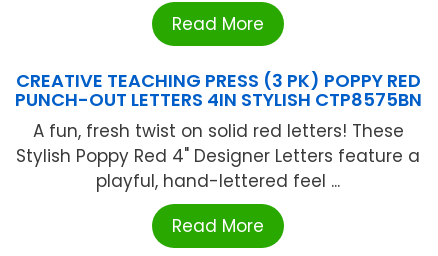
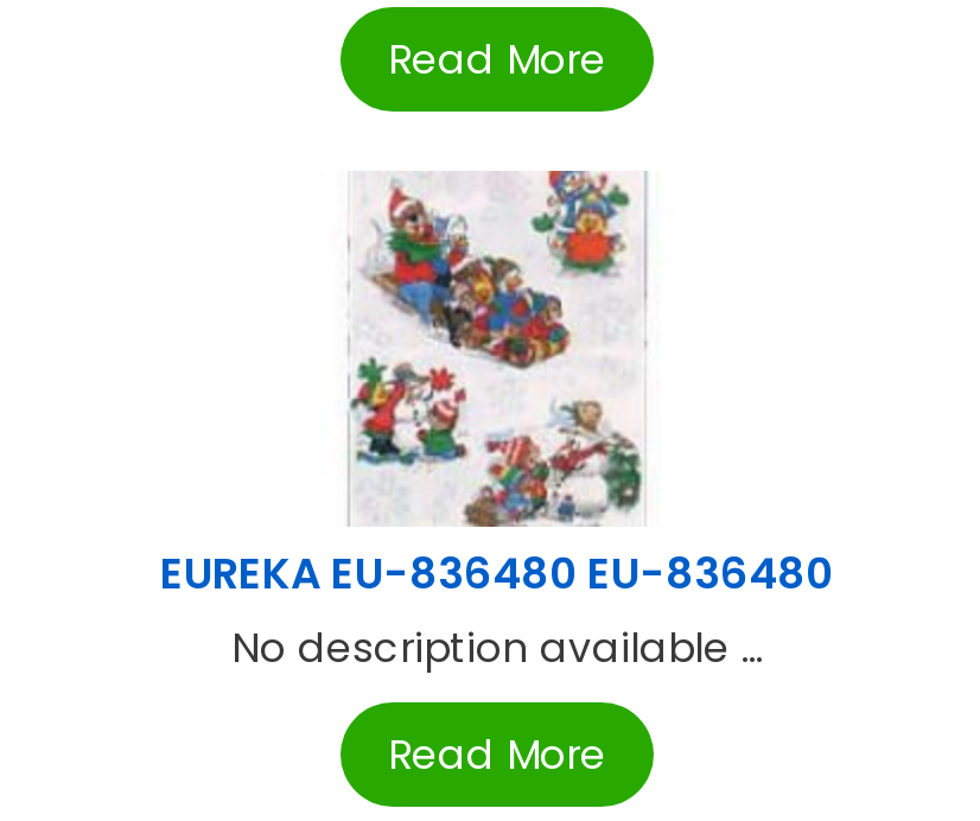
- CREATIVE TEACHING PRESS (3 PK) POPPY RED
- PUNCH-OUT LETTERS 4IN STYLISH CTP8575BN
- A fun, fresh twist on solid red letters! These
- Stylish Poppy Red 4" Designer Letters feature a
- playful, hand-lettered feel ...
+ EUREKA EU-836480 EU-836480
+ No description available ...
